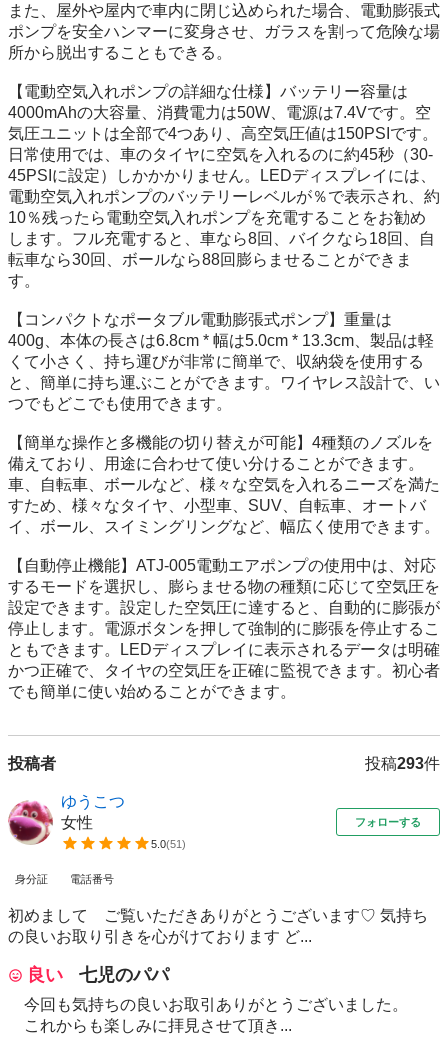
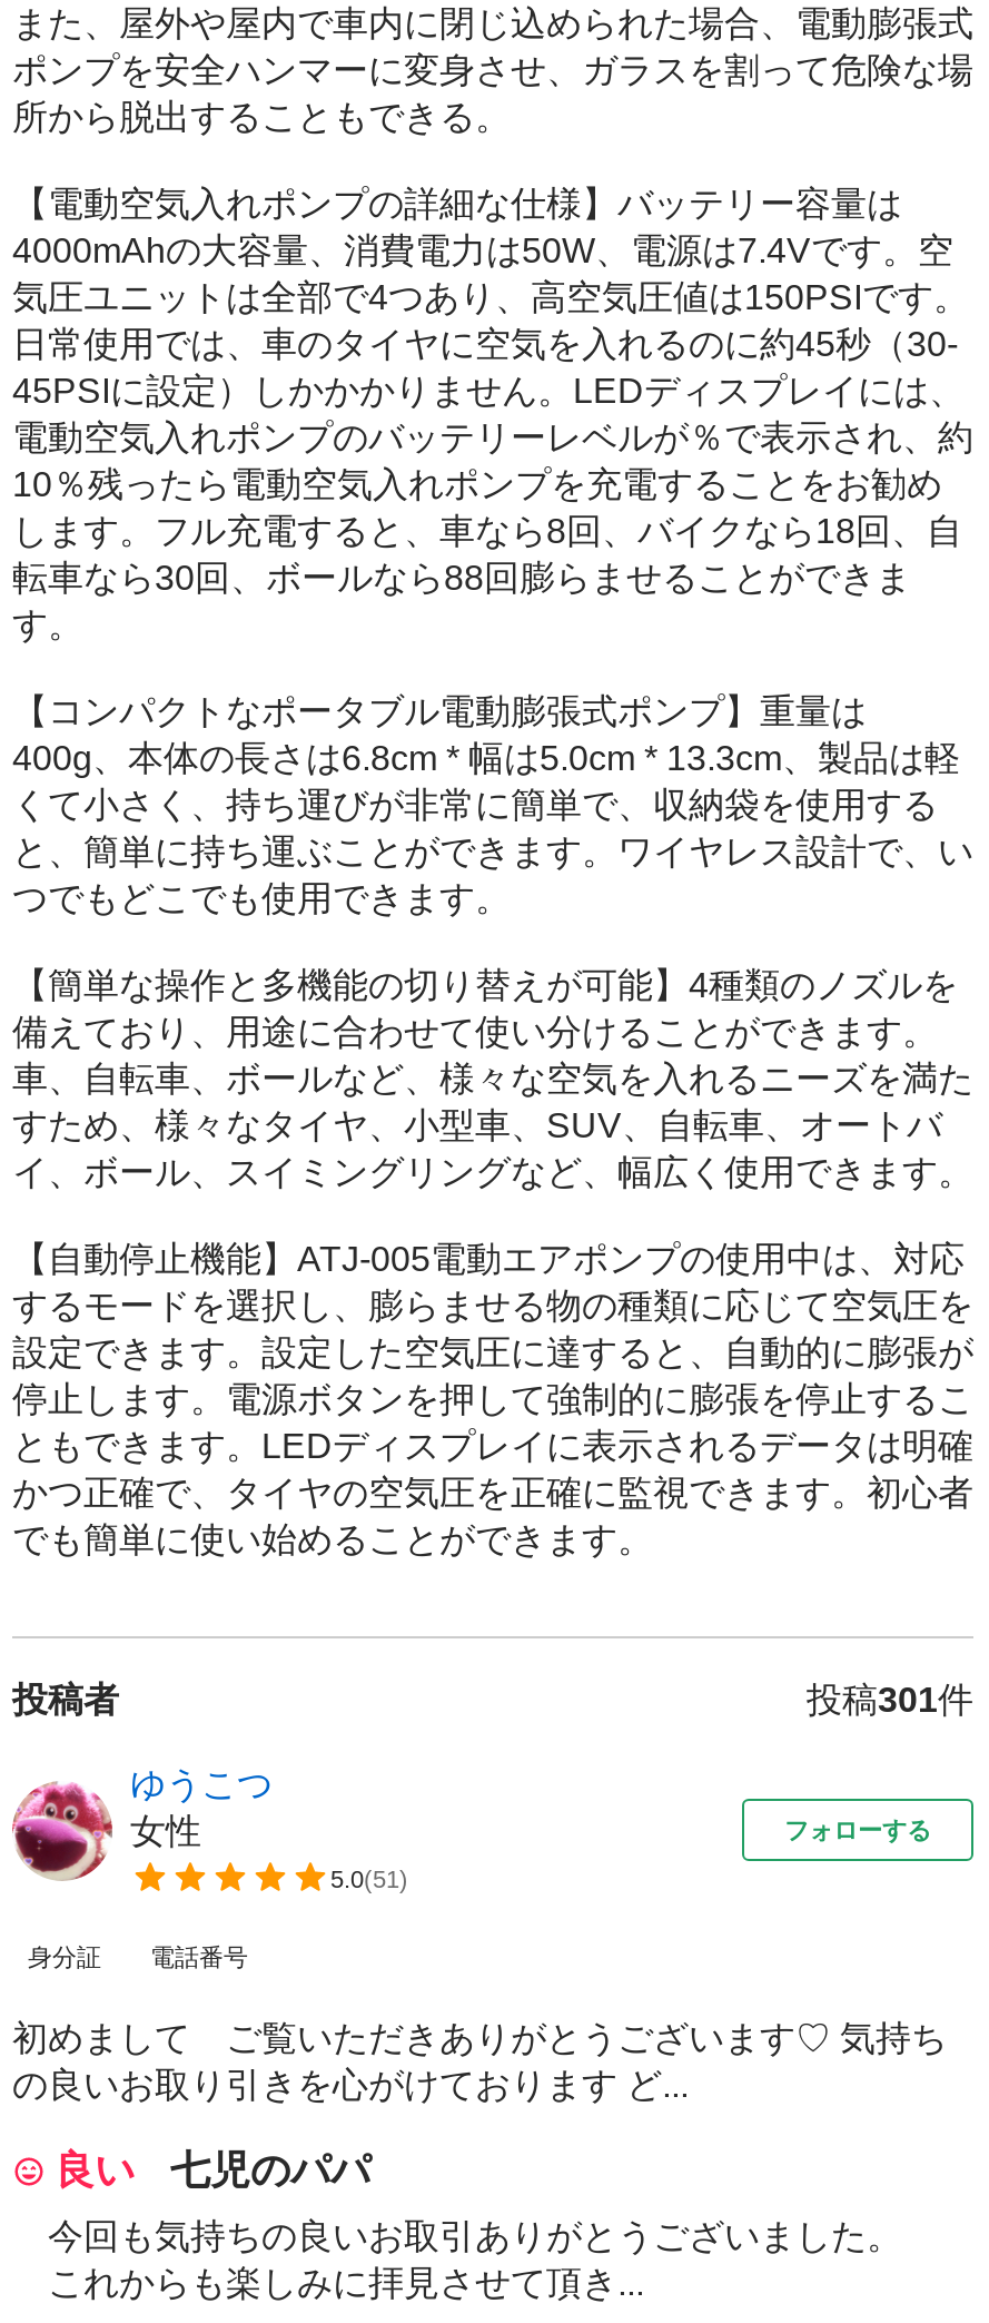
- 投稿293件
+ 投稿301件
